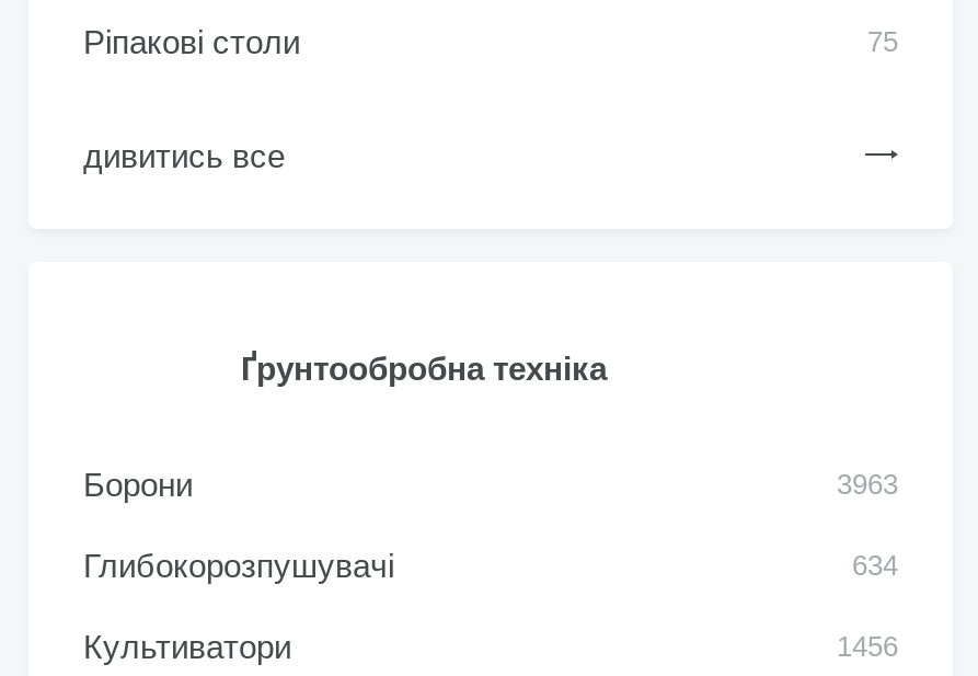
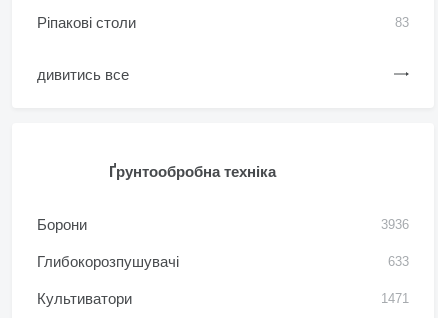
- 75
+ 83

- 3963
+ 3936

- 634
+ 633

- 1456
+ 1471
